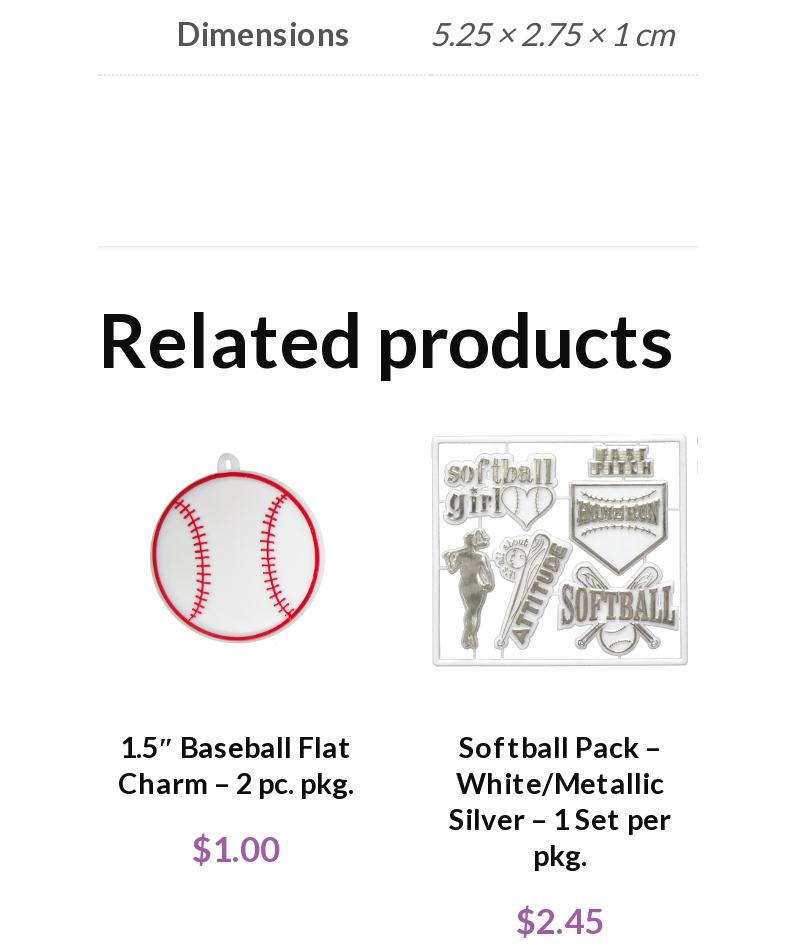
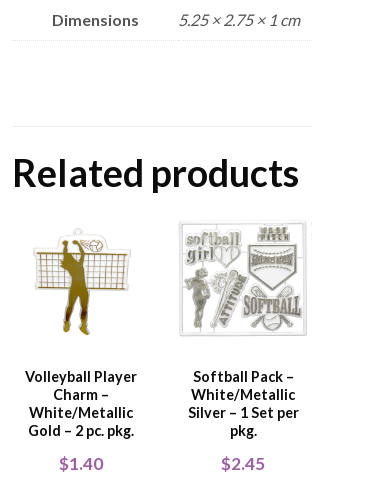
- [image]
- 1.5″ Baseball Flat
- Charm – 2 pc. pkg.
+ [image]
+ Volleyball Player
+ Charm –
+ White/Metallic
+ Gold – 2 pc. pkg.

- $1.00
+ $1.40
